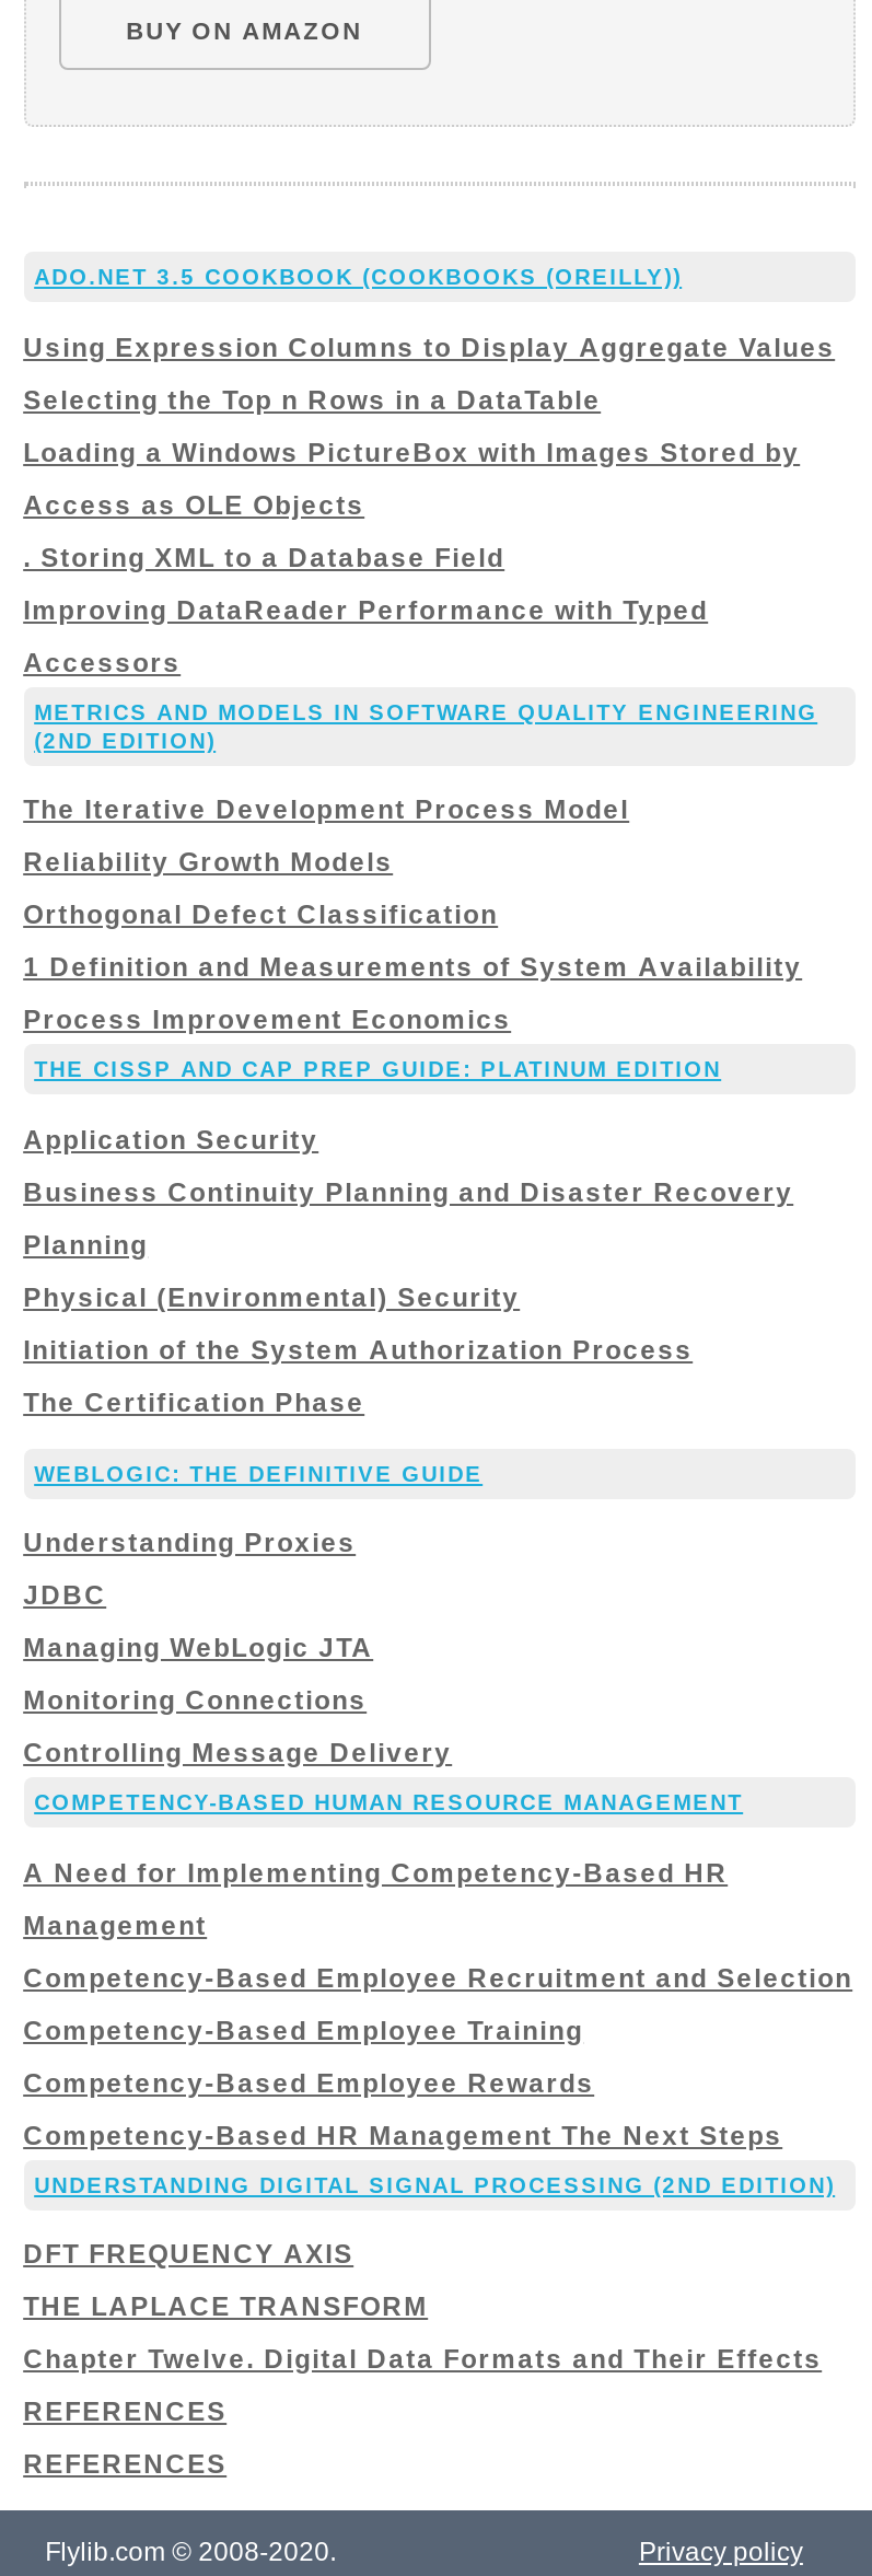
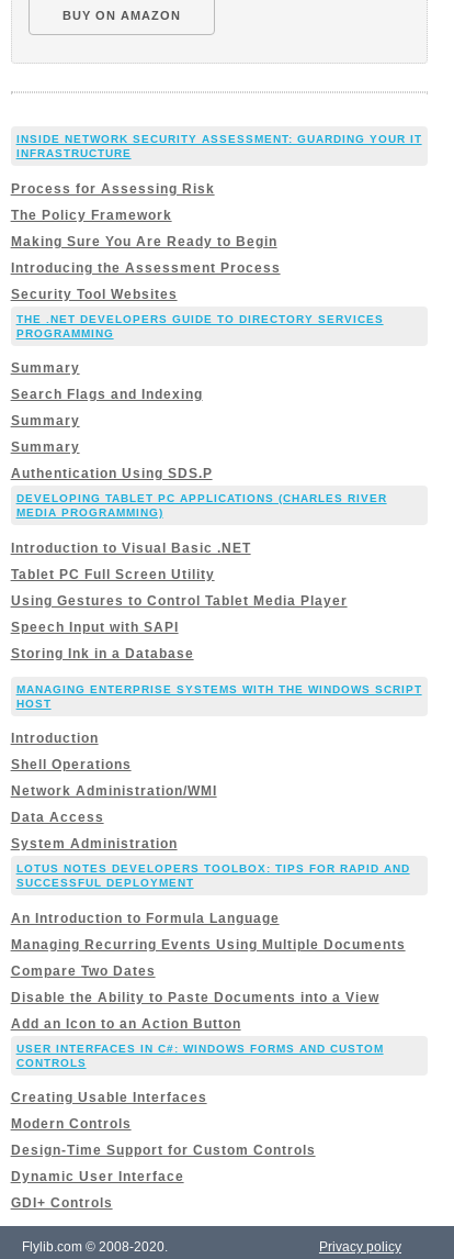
- ADO.NET 3.5 COOKBOOK (COOKBOOKS (OREILLY))
- Using Expression Columns to Display Aggregate Values
- Selecting the Top n Rows in a DataTable
- Loading a Windows PictureBox with Images Stored by
- Access as OLE Objects
- . Storing XML to a Database Field
- Improving DataReader Performance with Typed
- Accessors
- METRICS AND MODELS IN SOFTWARE QUALITY ENGINEERING
- (2ND EDITION)
- The Iterative Development Process Model
- Reliability Growth Models
- Orthogonal Defect Classification
- 1 Definition and Measurements of System Availability
- Process Improvement Economics
- THE CISSP AND CAP PREP GUIDE: PLATINUM EDITION
- Application Security
- Business Continuity Planning and Disaster Recovery
- Planning
- Physical (Environmental) Security
- Initiation of the System Authorization Process
- The Certification Phase
- WEBLOGIC: THE DEFINITIVE GUIDE
- Understanding Proxies
- JDBC
- Managing WebLogic JTA
- Monitoring Connections
- Controlling Message Delivery
- COMPETENCY-BASED HUMAN RESOURCE MANAGEMENT
- A Need for Implementing Competency-Based HR
- Management
- Competency-Based Employee Recruitment and Selection
- Competency-Based Employee Training
- Competency-Based Employee Rewards
- Competency-Based HR Management The Next Steps
- UNDERSTANDING DIGITAL SIGNAL PROCESSING (2ND EDITION)
- DFT FREQUENCY AXIS
- THE LAPLACE TRANSFORM
- Chapter Twelve. Digital Data Formats and Their Effects
- REFERENCES
- REFERENCES
+ INSIDE NETWORK SECURITY ASSESSMENT: GUARDING YOUR IT
+ INFRASTRUCTURE
+ Process for Assessing Risk
+ The Policy Framework
+ Making Sure You Are Ready to Begin
+ Introducing the Assessment Process
+ Security Tool Websites
+ THE .NET DEVELOPERS GUIDE TO DIRECTORY SERVICES
+ PROGRAMMING
+ Summary
+ Search Flags and Indexing
+ Summary
+ Summary
+ Authentication Using SDS.P
+ DEVELOPING TABLET PC APPLICATIONS (CHARLES RIVER
+ MEDIA PROGRAMMING)
+ Introduction to Visual Basic .NET
+ Tablet PC Full Screen Utility
+ Using Gestures to Control Tablet Media Player
+ Speech Input with SAPI
+ Storing Ink in a Database
+ MANAGING ENTERPRISE SYSTEMS WITH THE WINDOWS SCRIPT
+ HOST
+ Introduction
+ Shell Operations
+ Network Administration/WMI
+ Data Access
+ System Administration
+ LOTUS NOTES DEVELOPERS TOOLBOX: TIPS FOR RAPID AND
+ SUCCESSFUL DEPLOYMENT
+ An Introduction to Formula Language
+ Managing Recurring Events Using Multiple Documents
+ Compare Two Dates
+ Disable the Ability to Paste Documents into a View
+ Add an Icon to an Action Button
+ USER INTERFACES IN C#: WINDOWS FORMS AND CUSTOM
+ CONTROLS
+ Creating Usable Interfaces
+ Modern Controls
+ Design-Time Support for Custom Controls
+ Dynamic User Interface
+ GDI+ Controls
